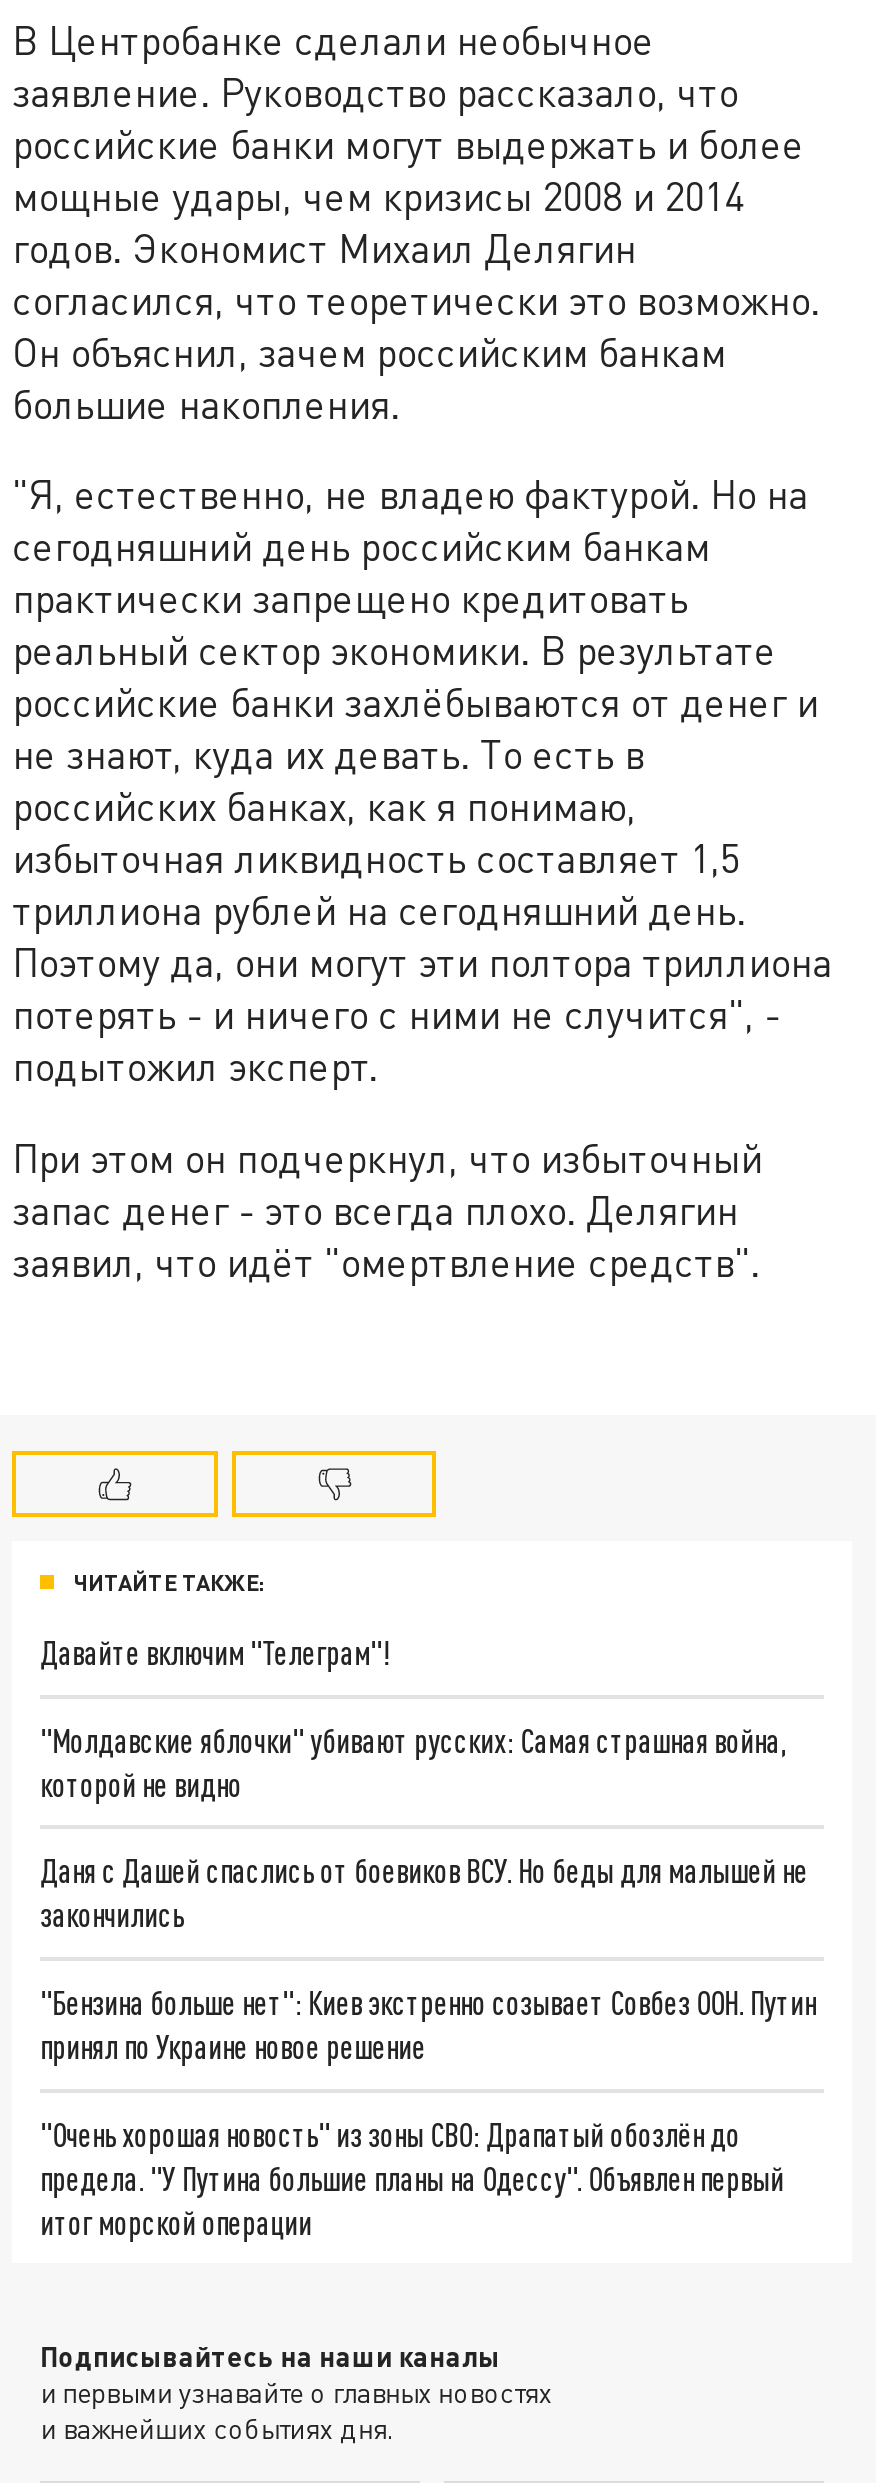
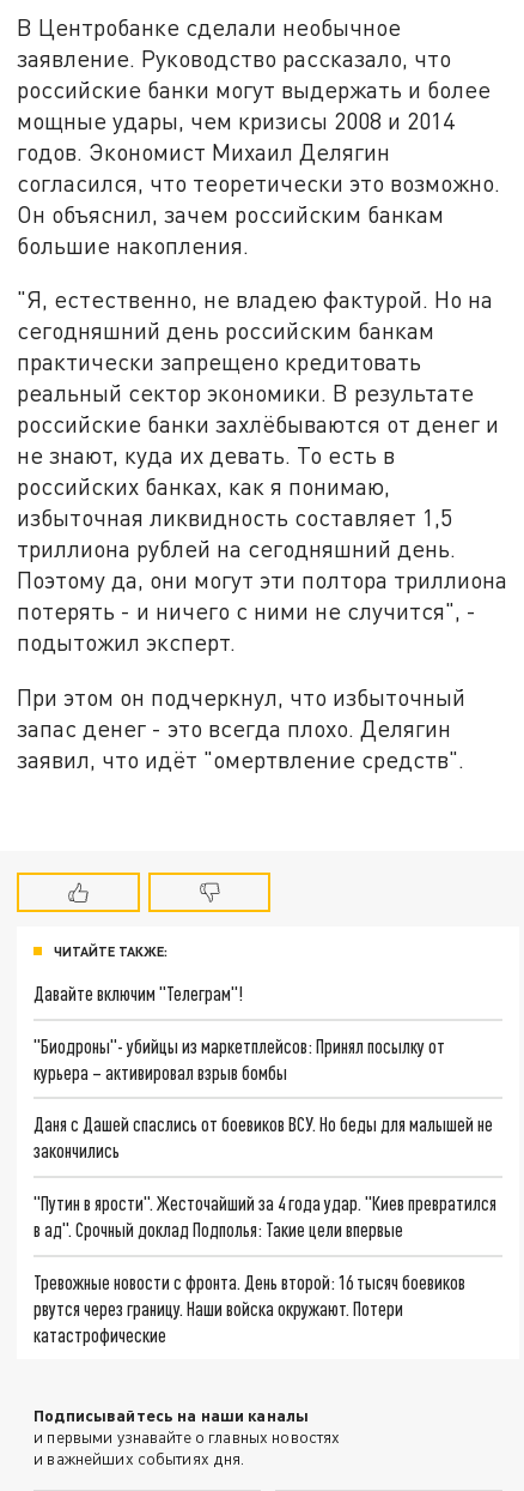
- "Молдавские яблочки" убивают русских: Самая страшная война,
- которой не видно
+ "Биодроны"- убийцы из маркетплейсов: Принял посылку от
+ курьера – активировал взрыв бомбы

- "Бензина больше нет": Киев экстренно созывает Совбез ООН. Путин
- принял по Украине новое решение
+ "Путин в ярости". Жесточайший за 4 года удар. "Киев превратился
+ в ад". Срочный доклад Подполья: Такие цели впервые

- "Очень хорошая новость" из зоны СВО: Драпатый обозлён до
- предела. "У Путина большие планы на Одессу". Объявлен первый
- итог морской операции
+ Тревожные новости с фронта. День второй: 16 тысяч боевиков
+ рвутся через границу. Наши войска окружают. Потери
+ катастрофические
